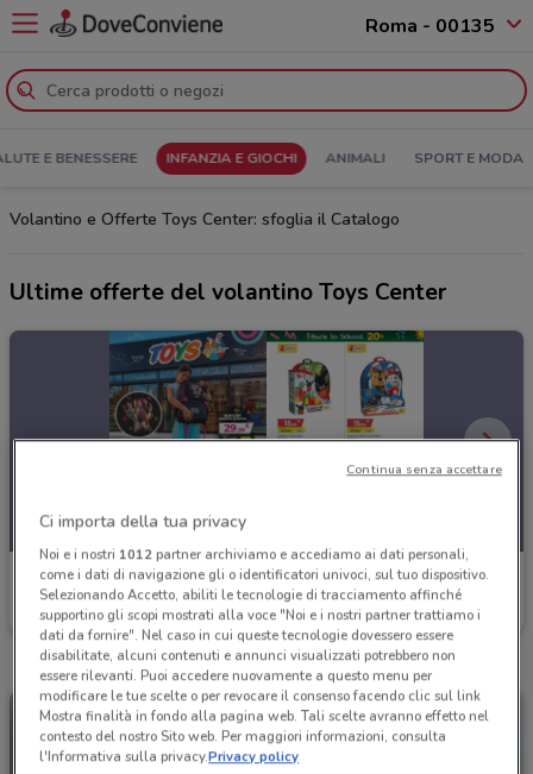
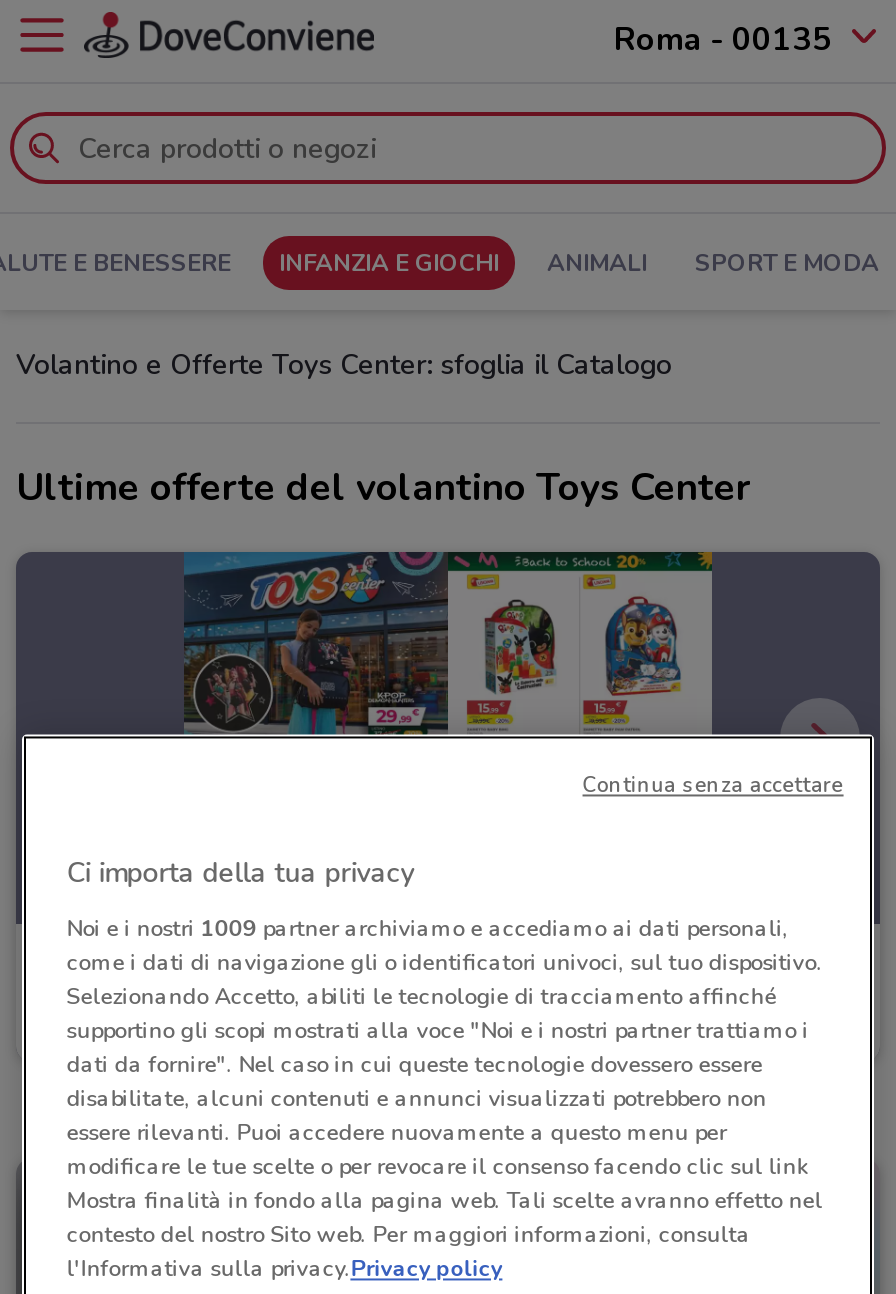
- Noi e i nostri 1012 partner archiviamo e accediamo ai dati personali,
+ Noi e i nostri 1009 partner archiviamo e accediamo ai dati personali,
